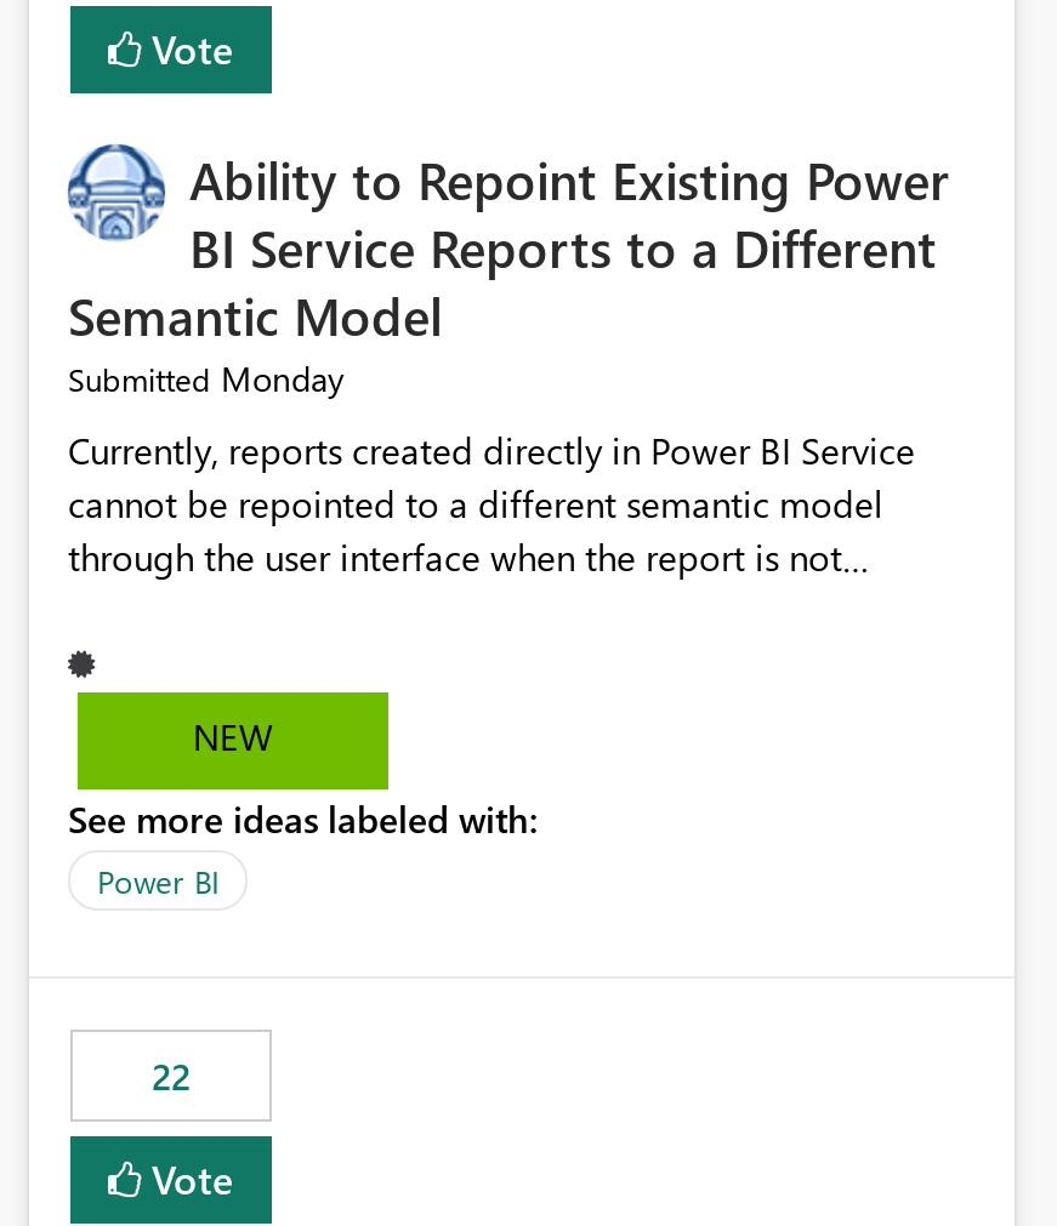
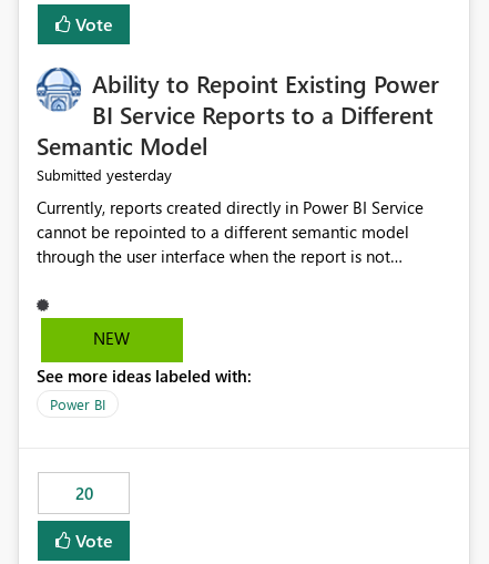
- Submitted Monday
+ Submitted yesterday

- 22
+ 20
